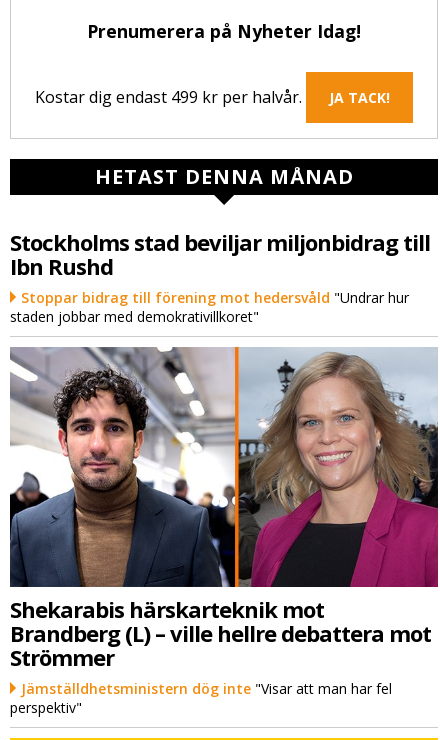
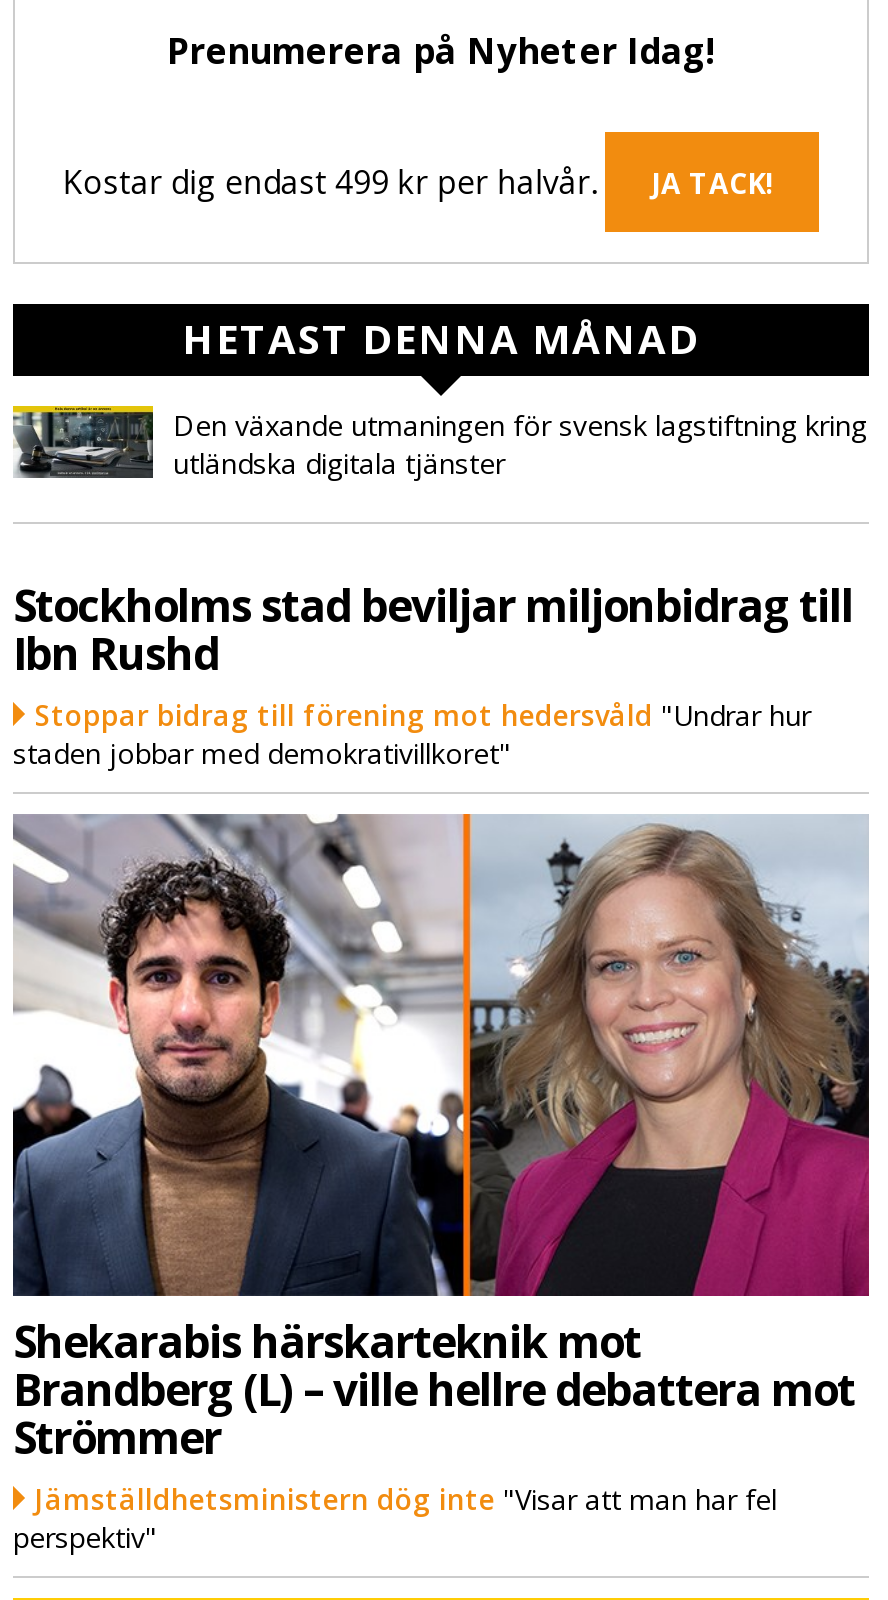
+ [image]
+ Den växande utmaningen för svensk lagstiftning kring
+ utländska digitala tjänster
